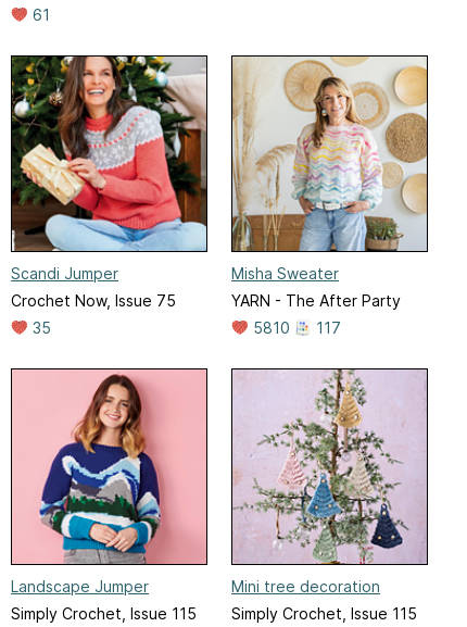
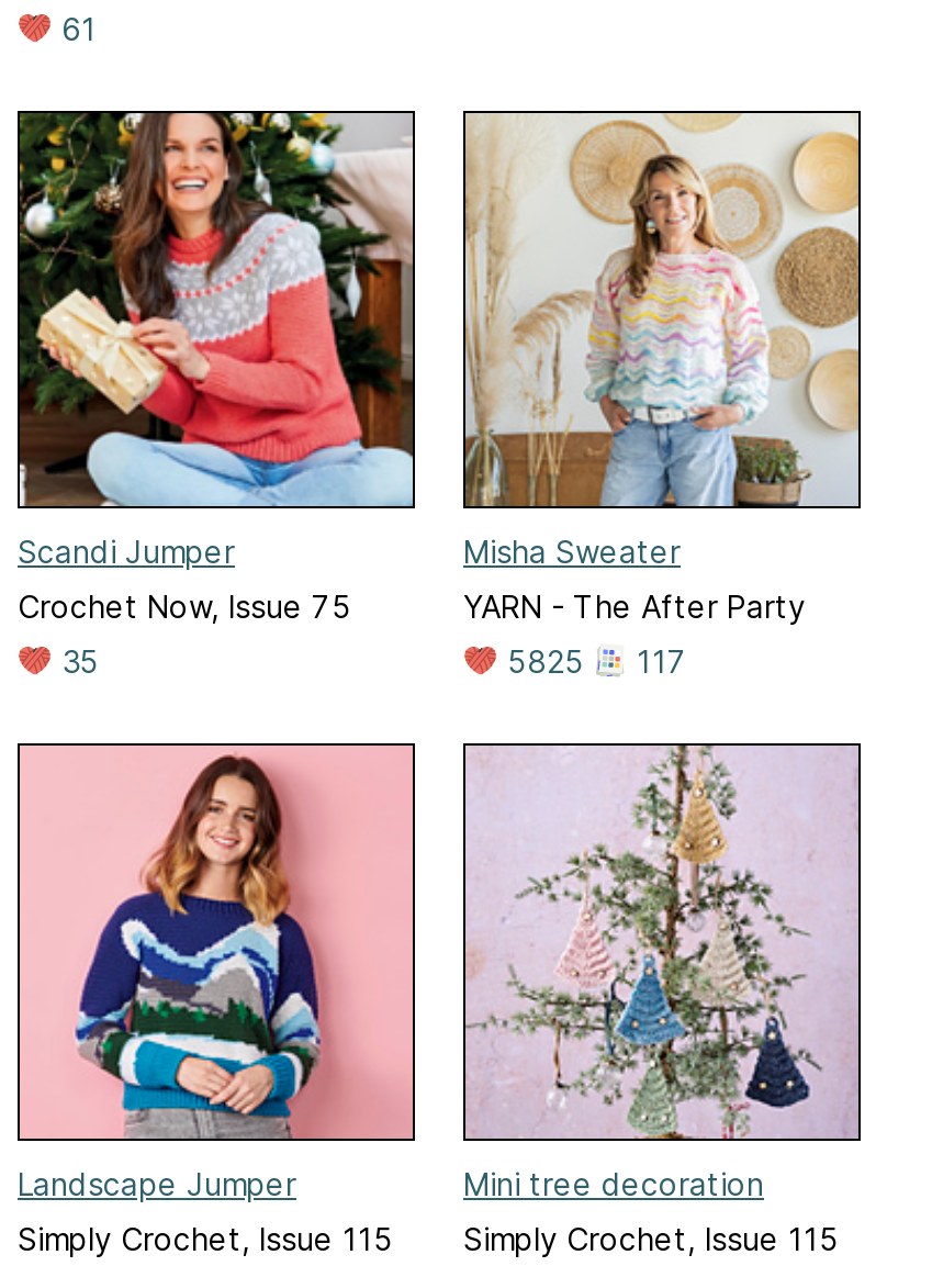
- 5810 117
+ 5825 117
